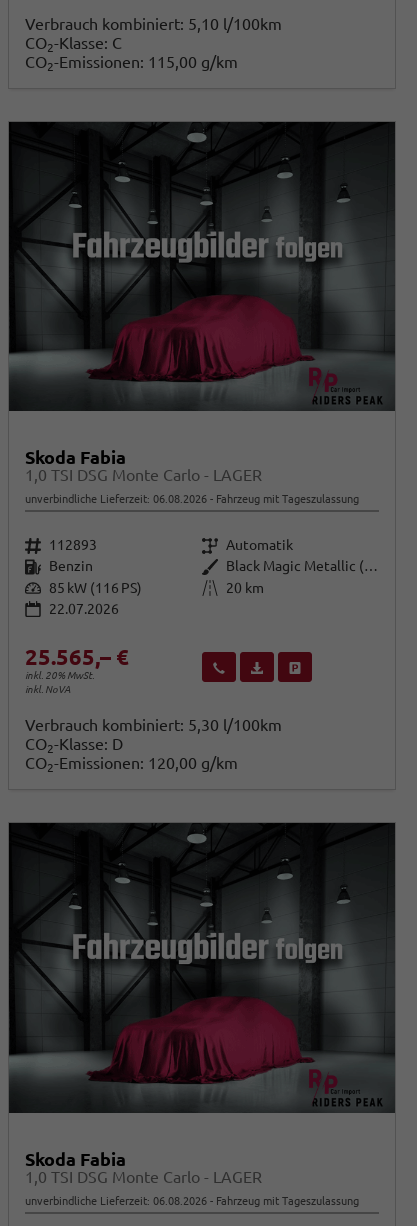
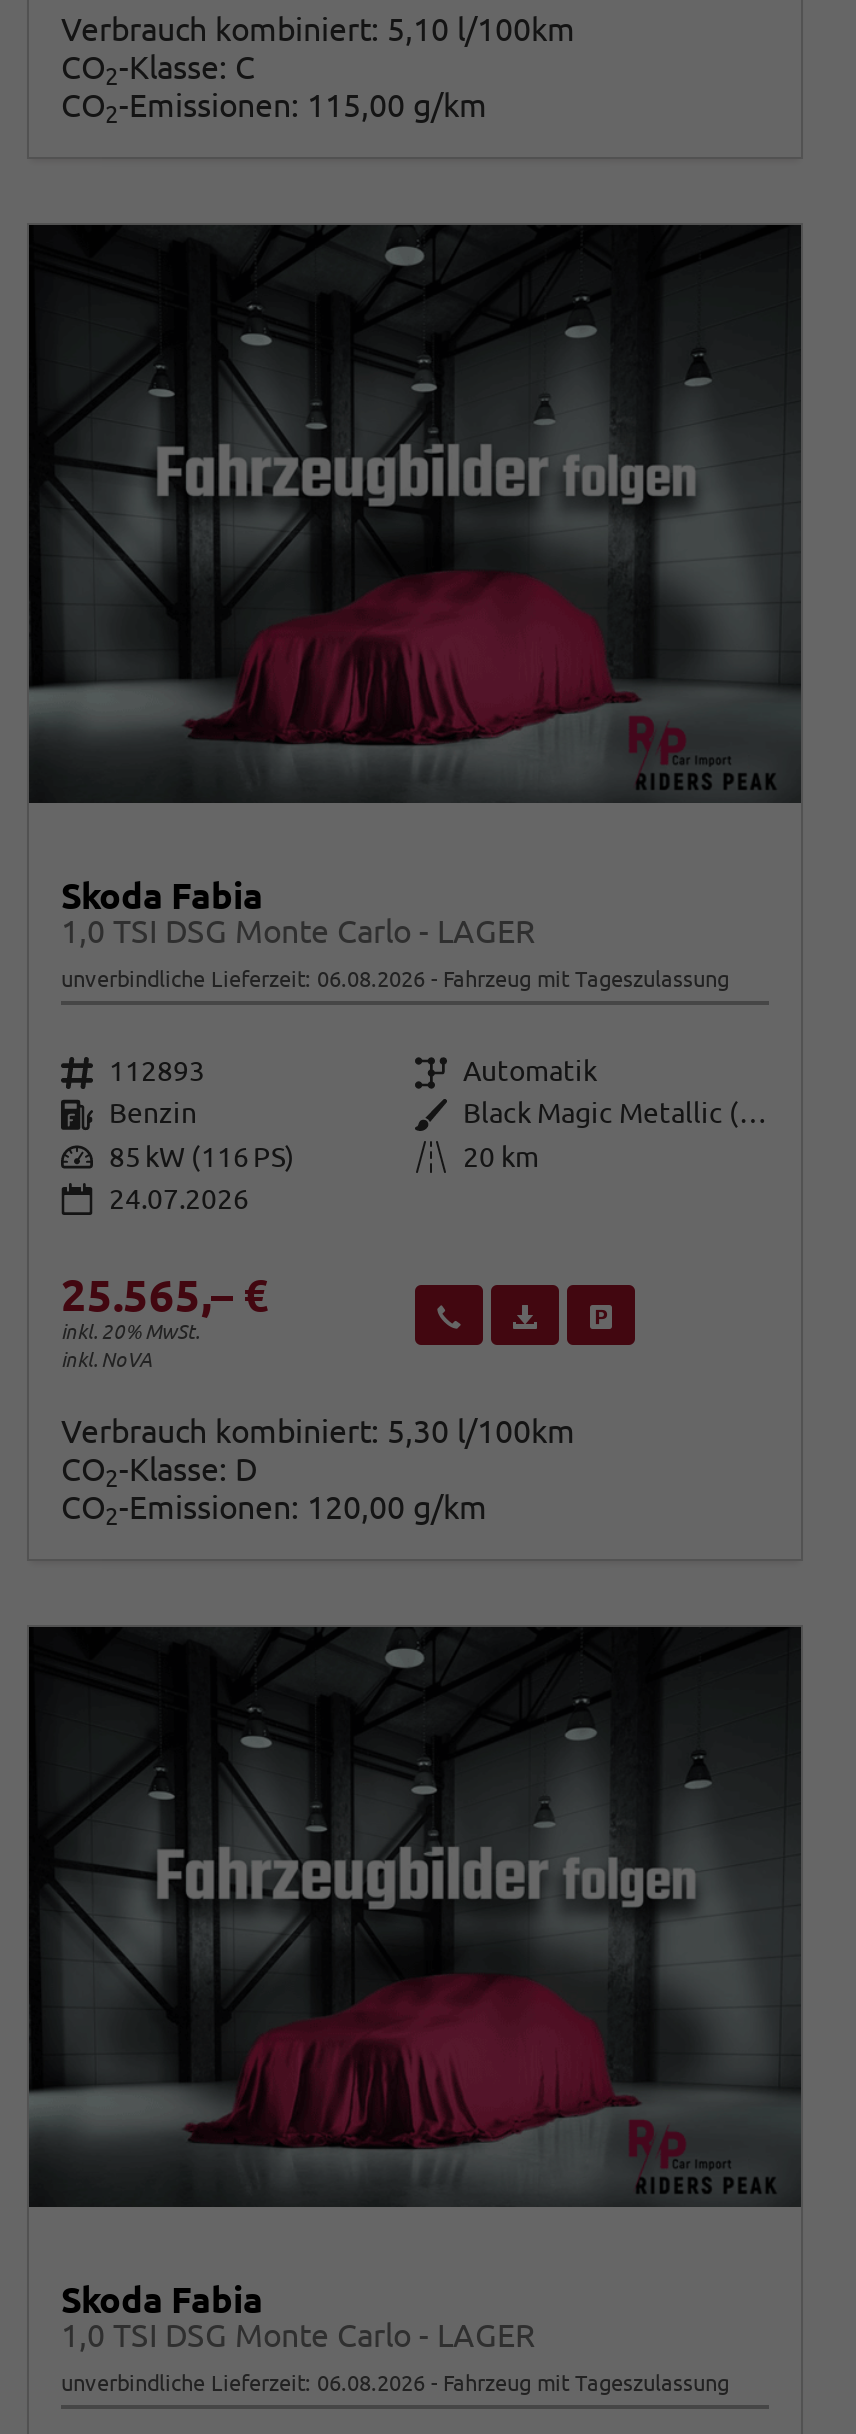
- 22.07.2026
+ 24.07.2026
